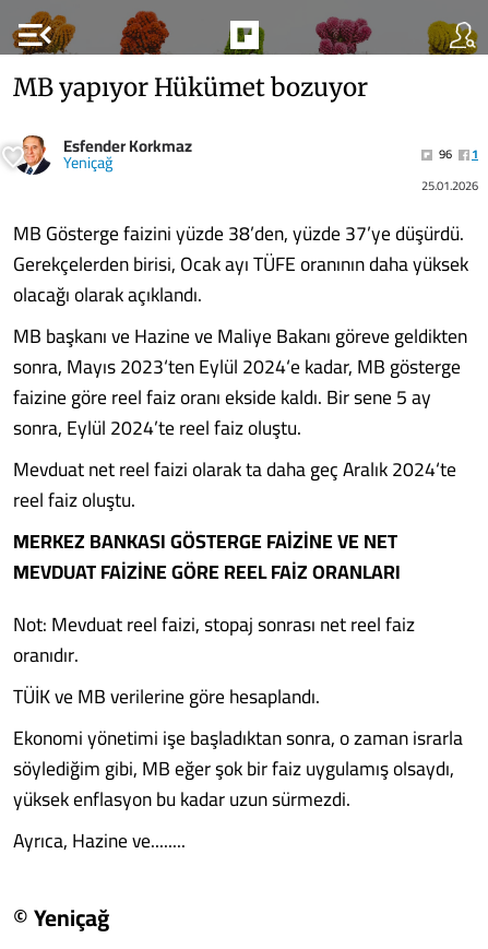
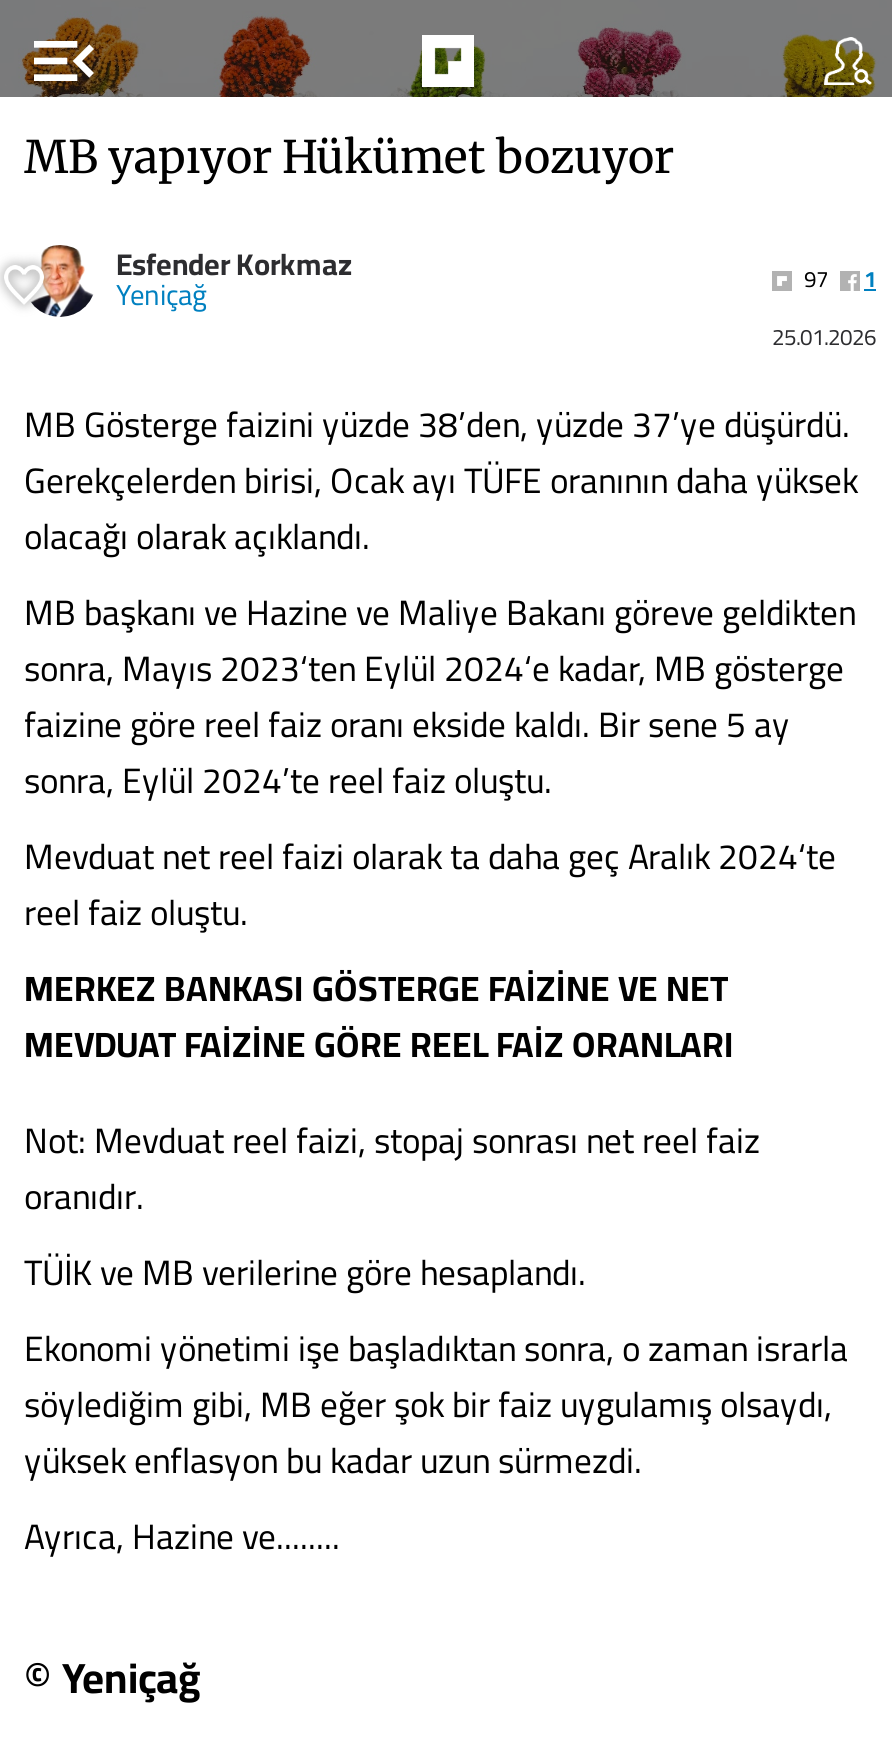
- 96 1
+ 97 1
